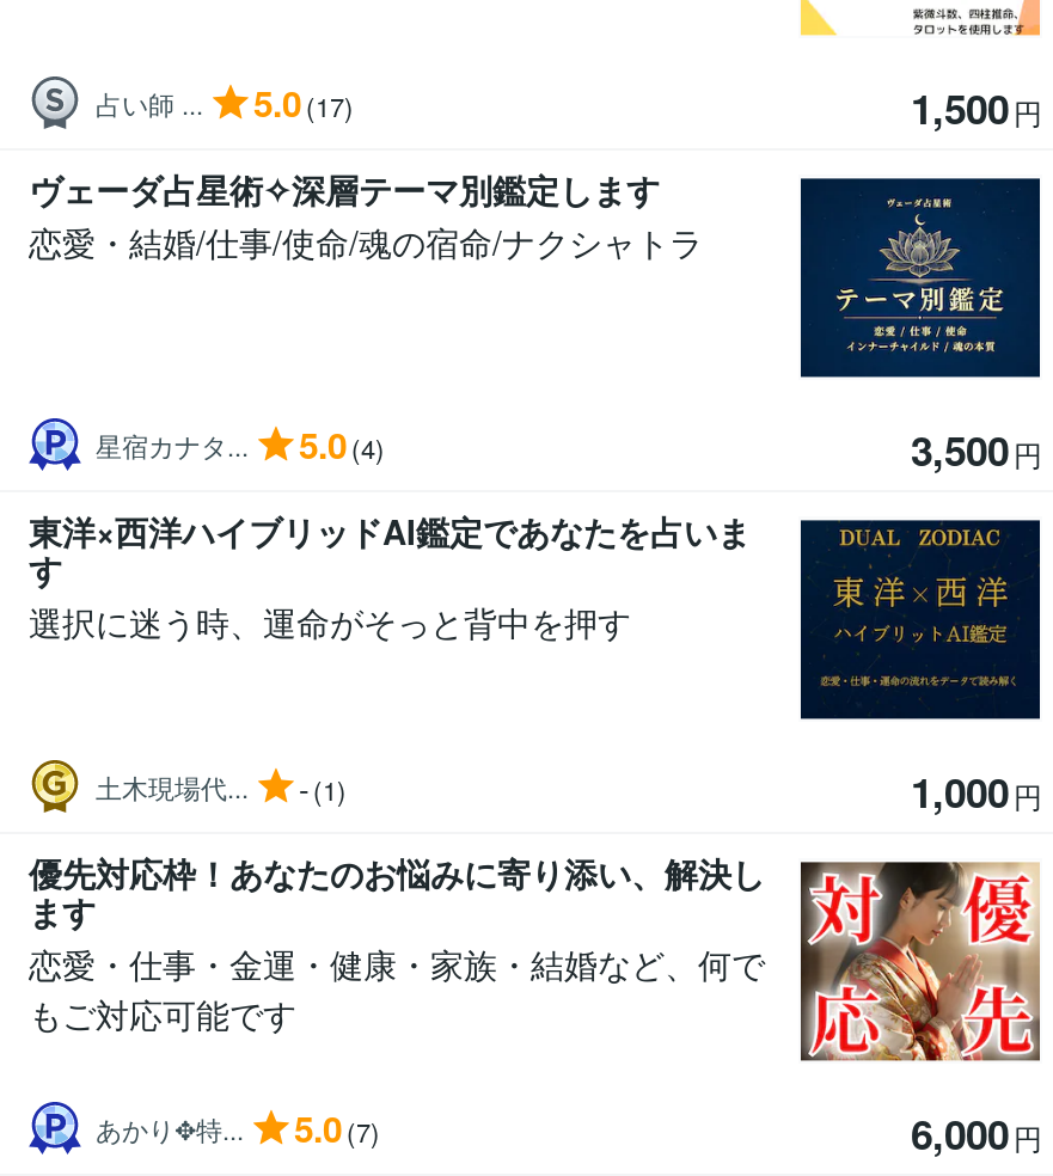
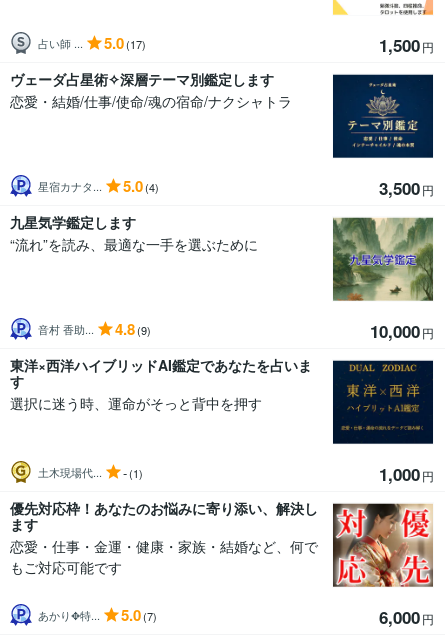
+ 九星気学鑑定します
+ “流れ”を読み、最適な一手を選ぶために

+ [image]
+ 音村 香助...
+ 4.8 (9)
+ 10,000 円
